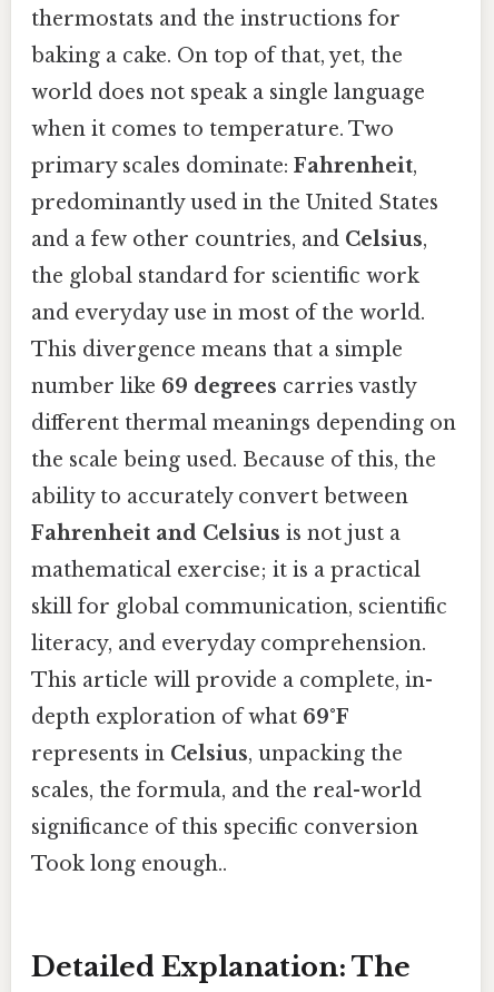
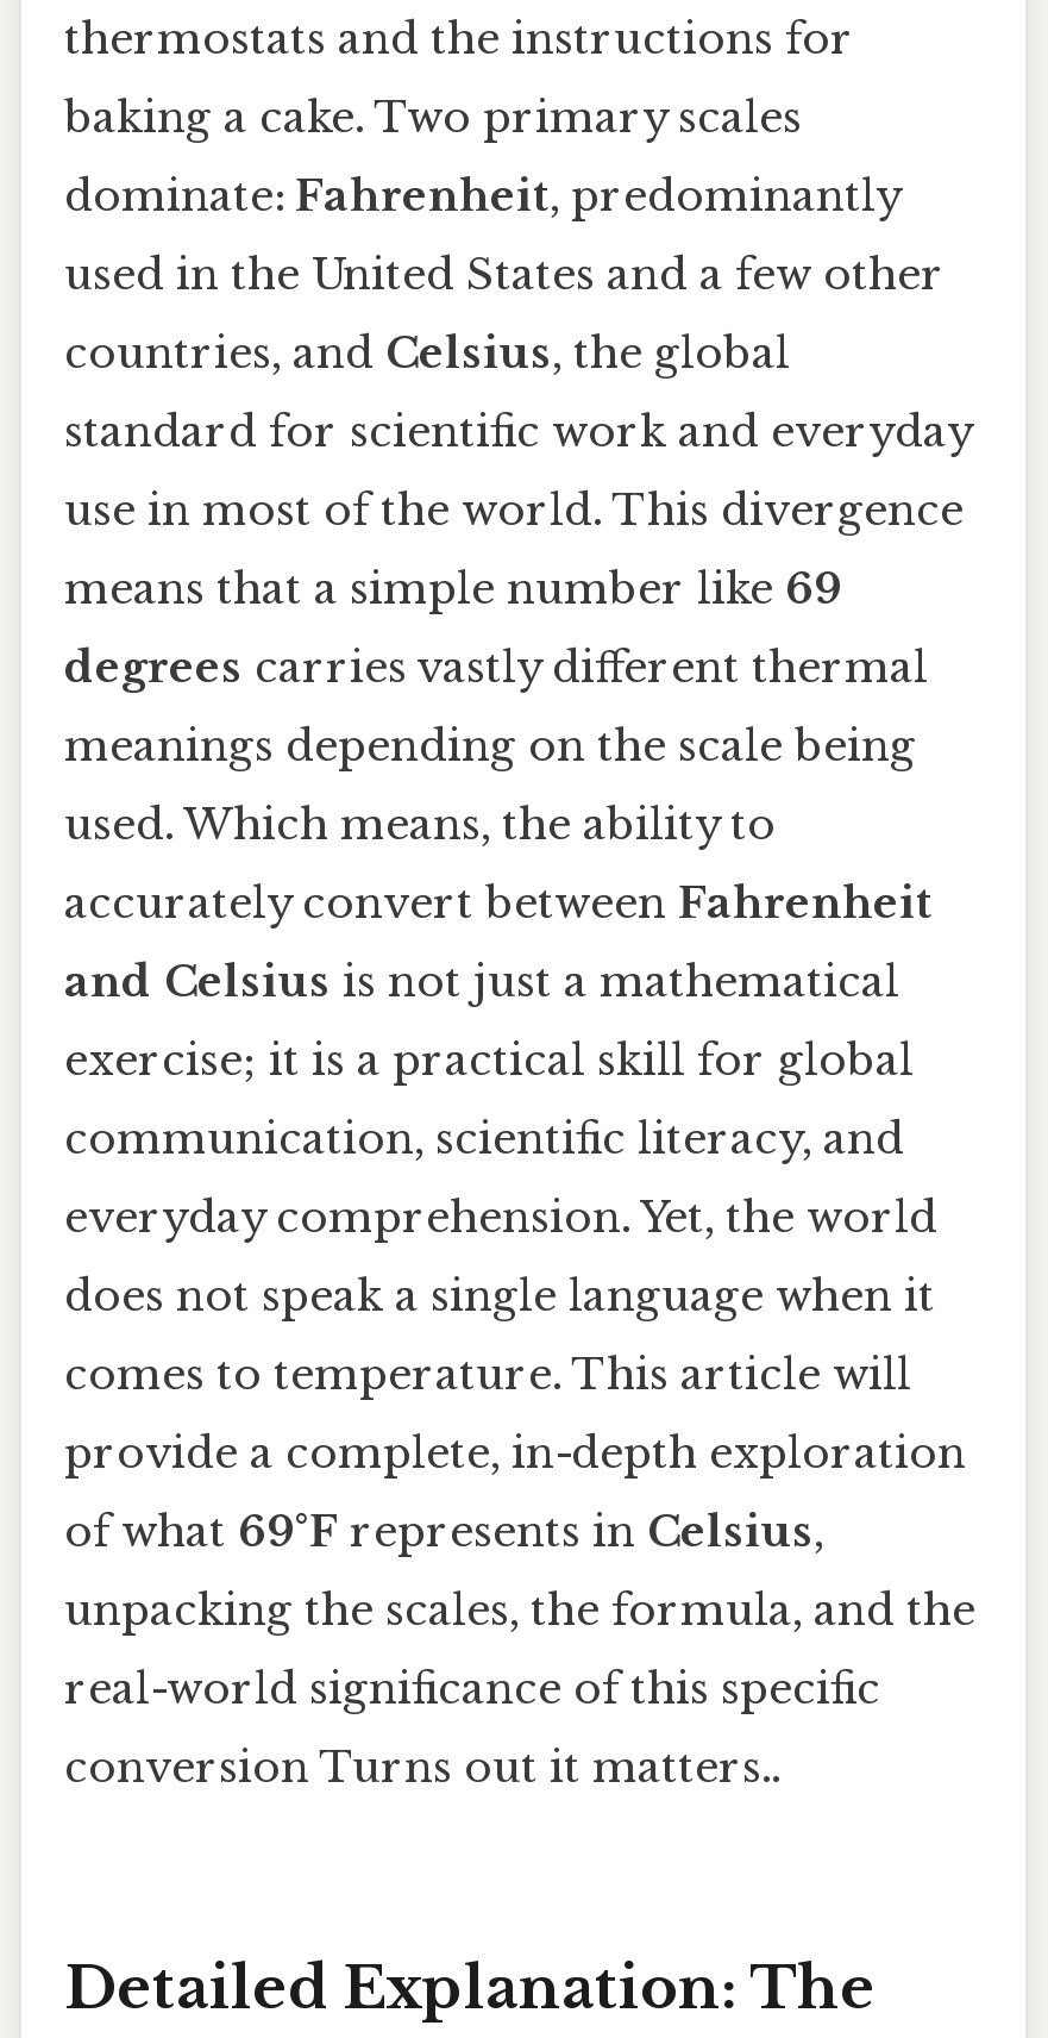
- baking a cake. On top of that, yet, the
- world does not speak a single language
- when it comes to temperature. Two
- primary scales dominate: Fahrenheit,
- predominantly used in the United States
- and a few other countries, and Celsius,
- the global standard for scientific work
- and everyday use in most of the world.
- This divergence means that a simple
- number like 69 degrees carries vastly
- different thermal meanings depending on
- the scale being used. Because of this, the
- ability to accurately convert between
- Fahrenheit and Celsius is not just a
- mathematical exercise; it is a practical
- skill for global communication, scientific
- literacy, and everyday comprehension.
- This article will provide a complete, in-
- depth exploration of what 69°F
- represents in Celsius, unpacking the
- scales, the formula, and the real-world
- significance of this specific conversion
- Took long enough..
+ baking a cake. Two primary scales
+ dominate: Fahrenheit, predominantly
+ used in the United States and a few other
+ countries, and Celsius, the global
+ standard for scientific work and everyday
+ use in most of the world. This divergence
+ means that a simple number like 69
+ degrees carries vastly different thermal
+ meanings depending on the scale being
+ used. Which means, the ability to
+ accurately convert between Fahrenheit
+ and Celsius is not just a mathematical
+ exercise; it is a practical skill for global
+ communication, scientific literacy, and
+ everyday comprehension. Yet, the world
+ does not speak a single language when it
+ comes to temperature. This article will
+ provide a complete, in-depth exploration
+ of what 69°F represents in Celsius,
+ unpacking the scales, the formula, and the
+ real-world significance of this specific
+ conversion Turns out it matters..
